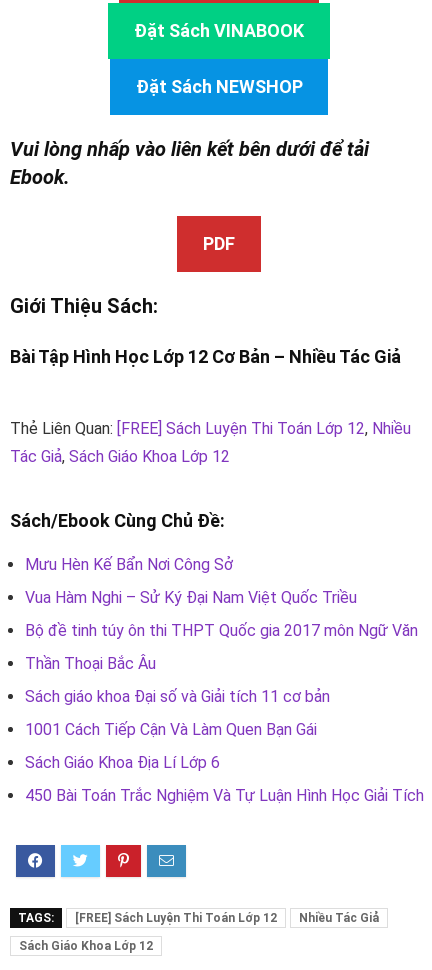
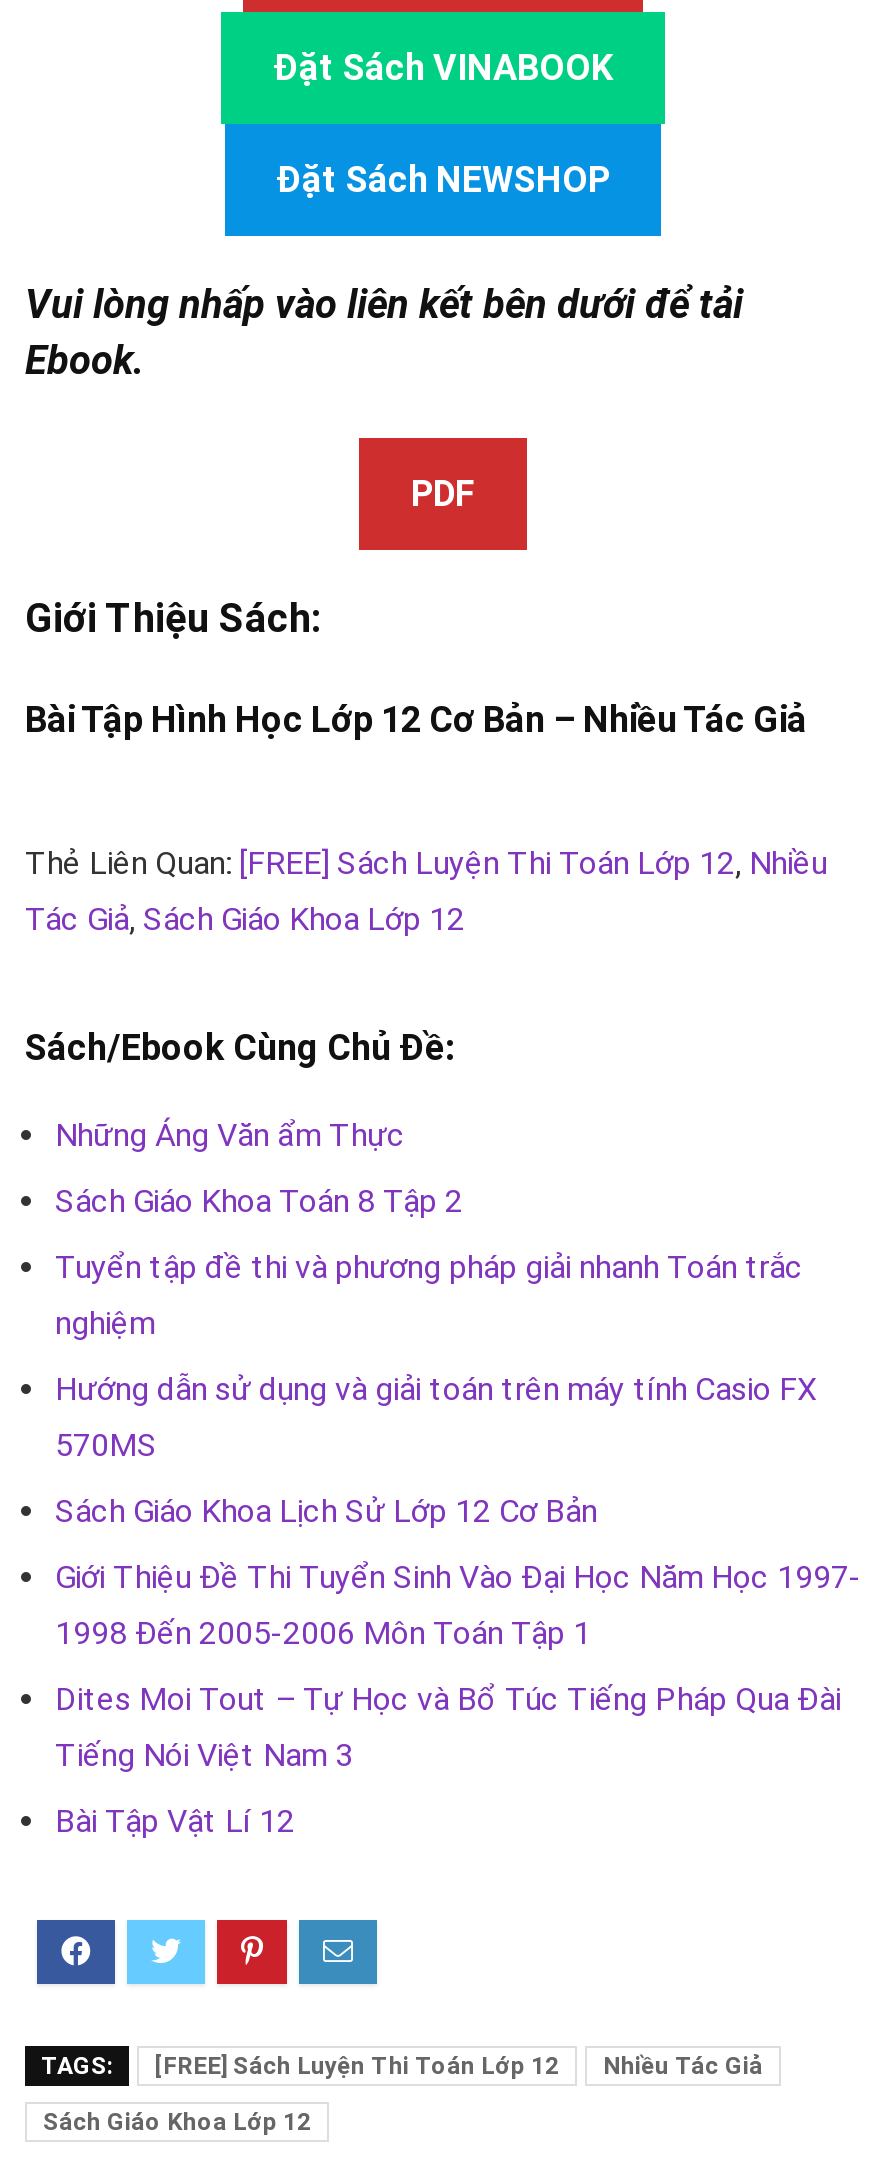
- Mưu Hèn Kế Bẩn Nơi Công Sở
- Vua Hàm Nghi – Sử Ký Đại Nam Việt Quốc Triều
- Bộ đề tinh túy ôn thi THPT Quốc gia 2017 môn Ngữ Văn
- Thần Thoại Bắc Âu
- Sách giáo khoa Đại số và Giải tích 11 cơ bản
- 1001 Cách Tiếp Cận Và Làm Quen Bạn Gái
- Sách Giáo Khoa Địa Lí Lớp 6
- 450 Bài Toán Trắc Nghiệm Và Tự Luận Hình Học Giải Tích
+ Những Áng Văn ẩm Thực
+ Sách Giáo Khoa Toán 8 Tập 2
+ Tuyển tập đề thi và phương pháp giải nhanh Toán trắc
+ nghiệm
+ Hướng dẫn sử dụng và giải toán trên máy tính Casio FX
+ 570MS
+ Sách Giáo Khoa Lịch Sử Lớp 12 Cơ Bản
+ Giới Thiệu Đề Thi Tuyển Sinh Vào Đại Học Năm Học 1997-
+ 1998 Đến 2005-2006 Môn Toán Tập 1
+ Dites Moi Tout – Tự Học và Bổ Túc Tiếng Pháp Qua Đài
+ Tiếng Nói Việt Nam 3
+ Bài Tập Vật Lí 12
